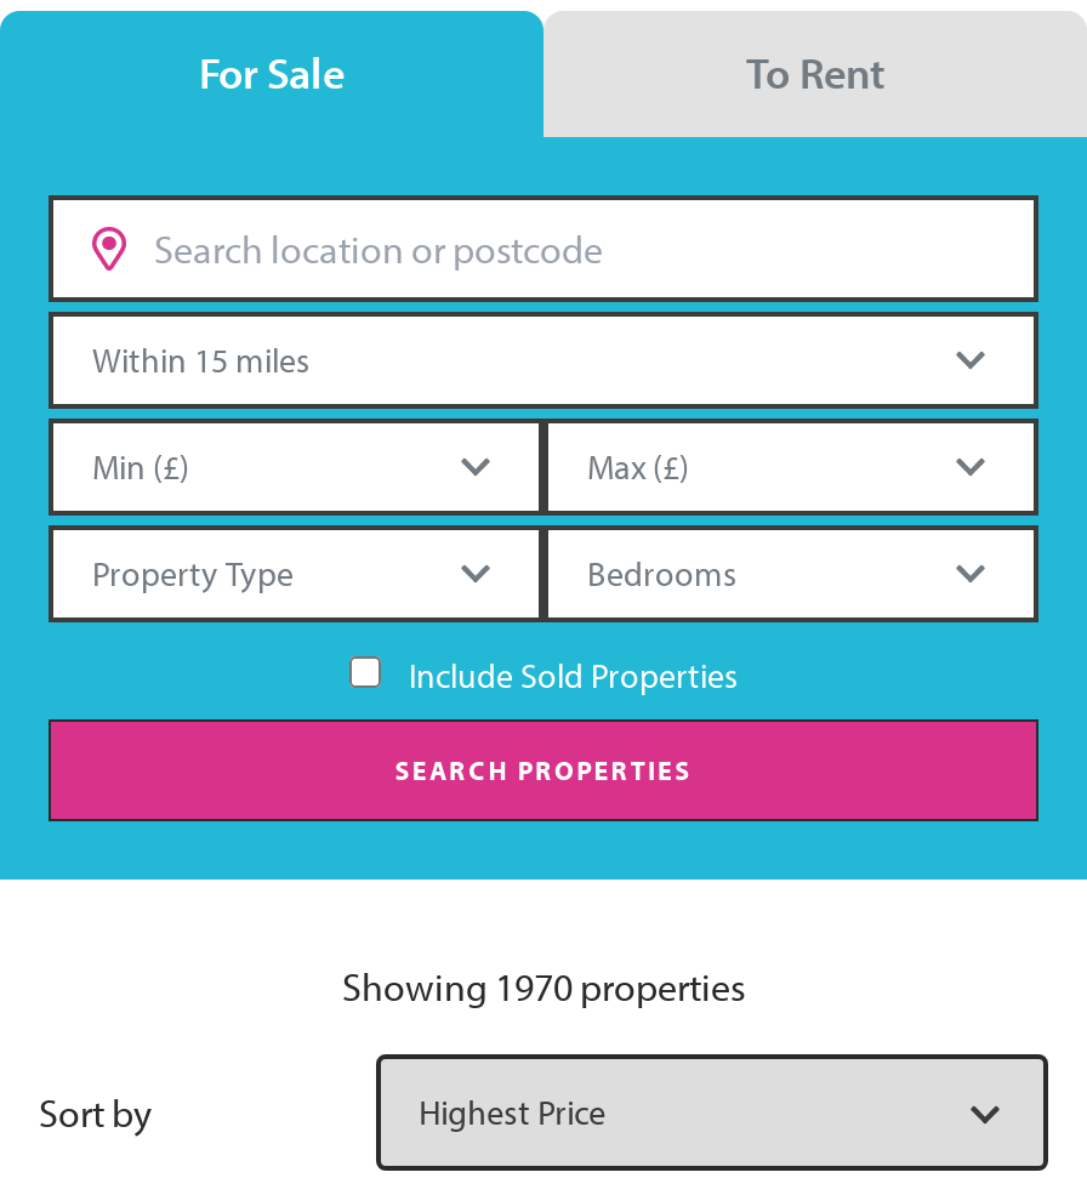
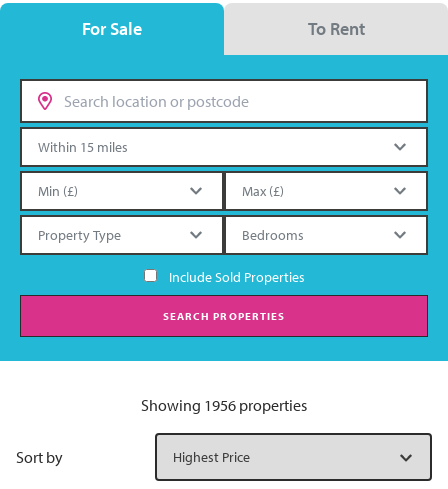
- Showing 1970 properties
+ Showing 1956 properties
